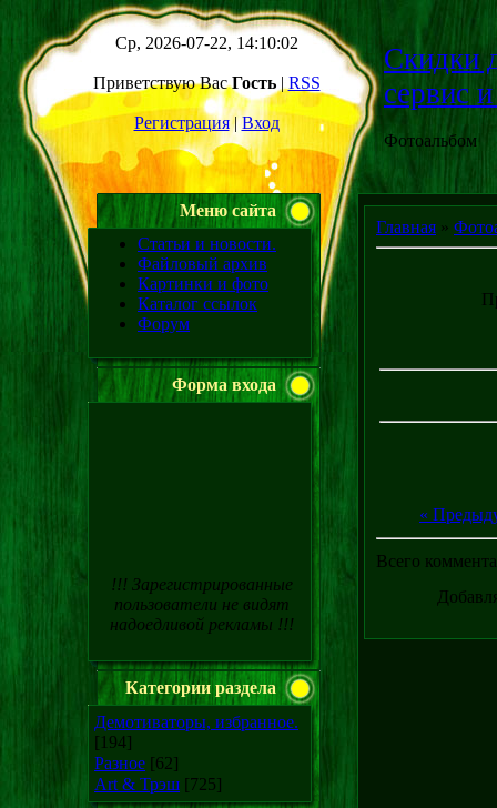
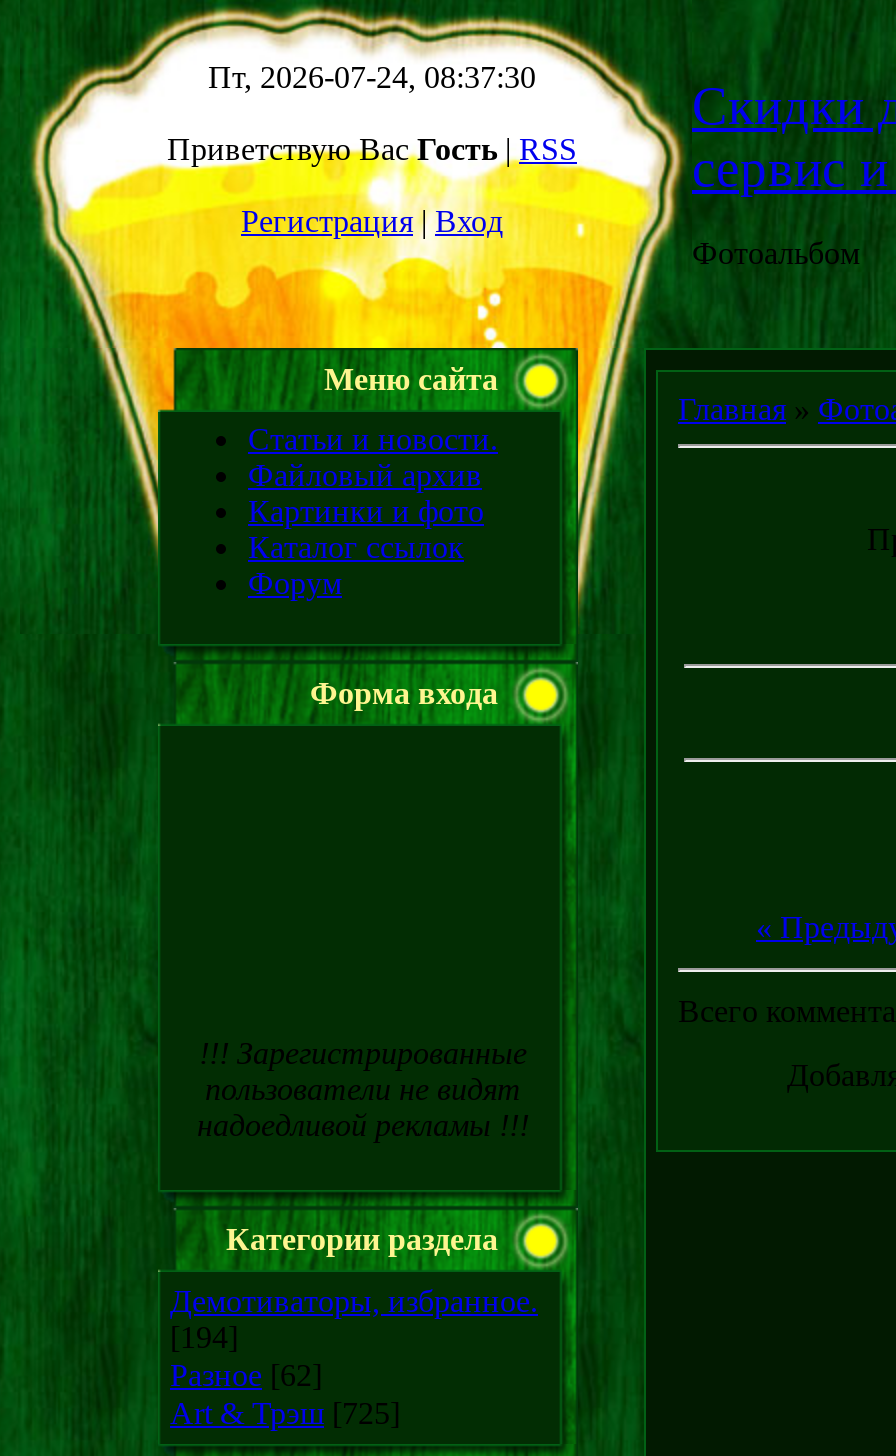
- Ср, 2026-07-22, 14:10:02
+ Пт, 2026-07-24, 08:37:30
